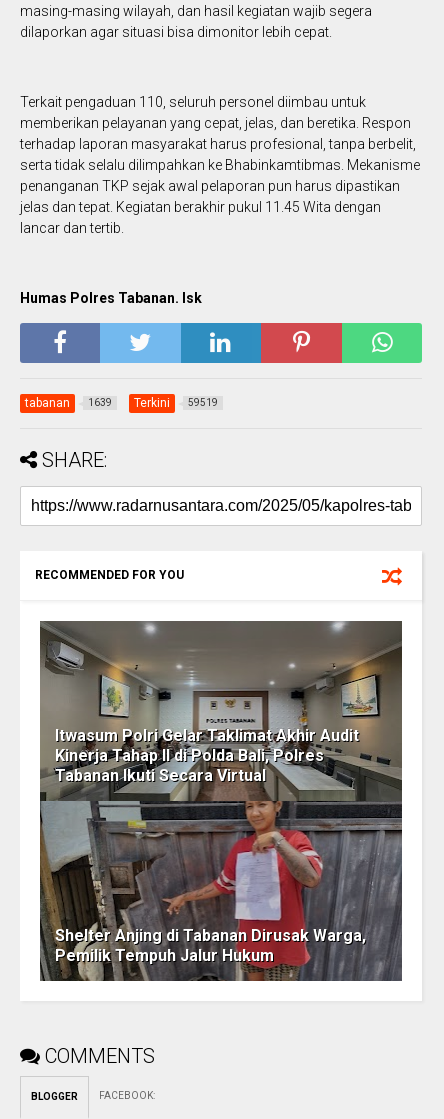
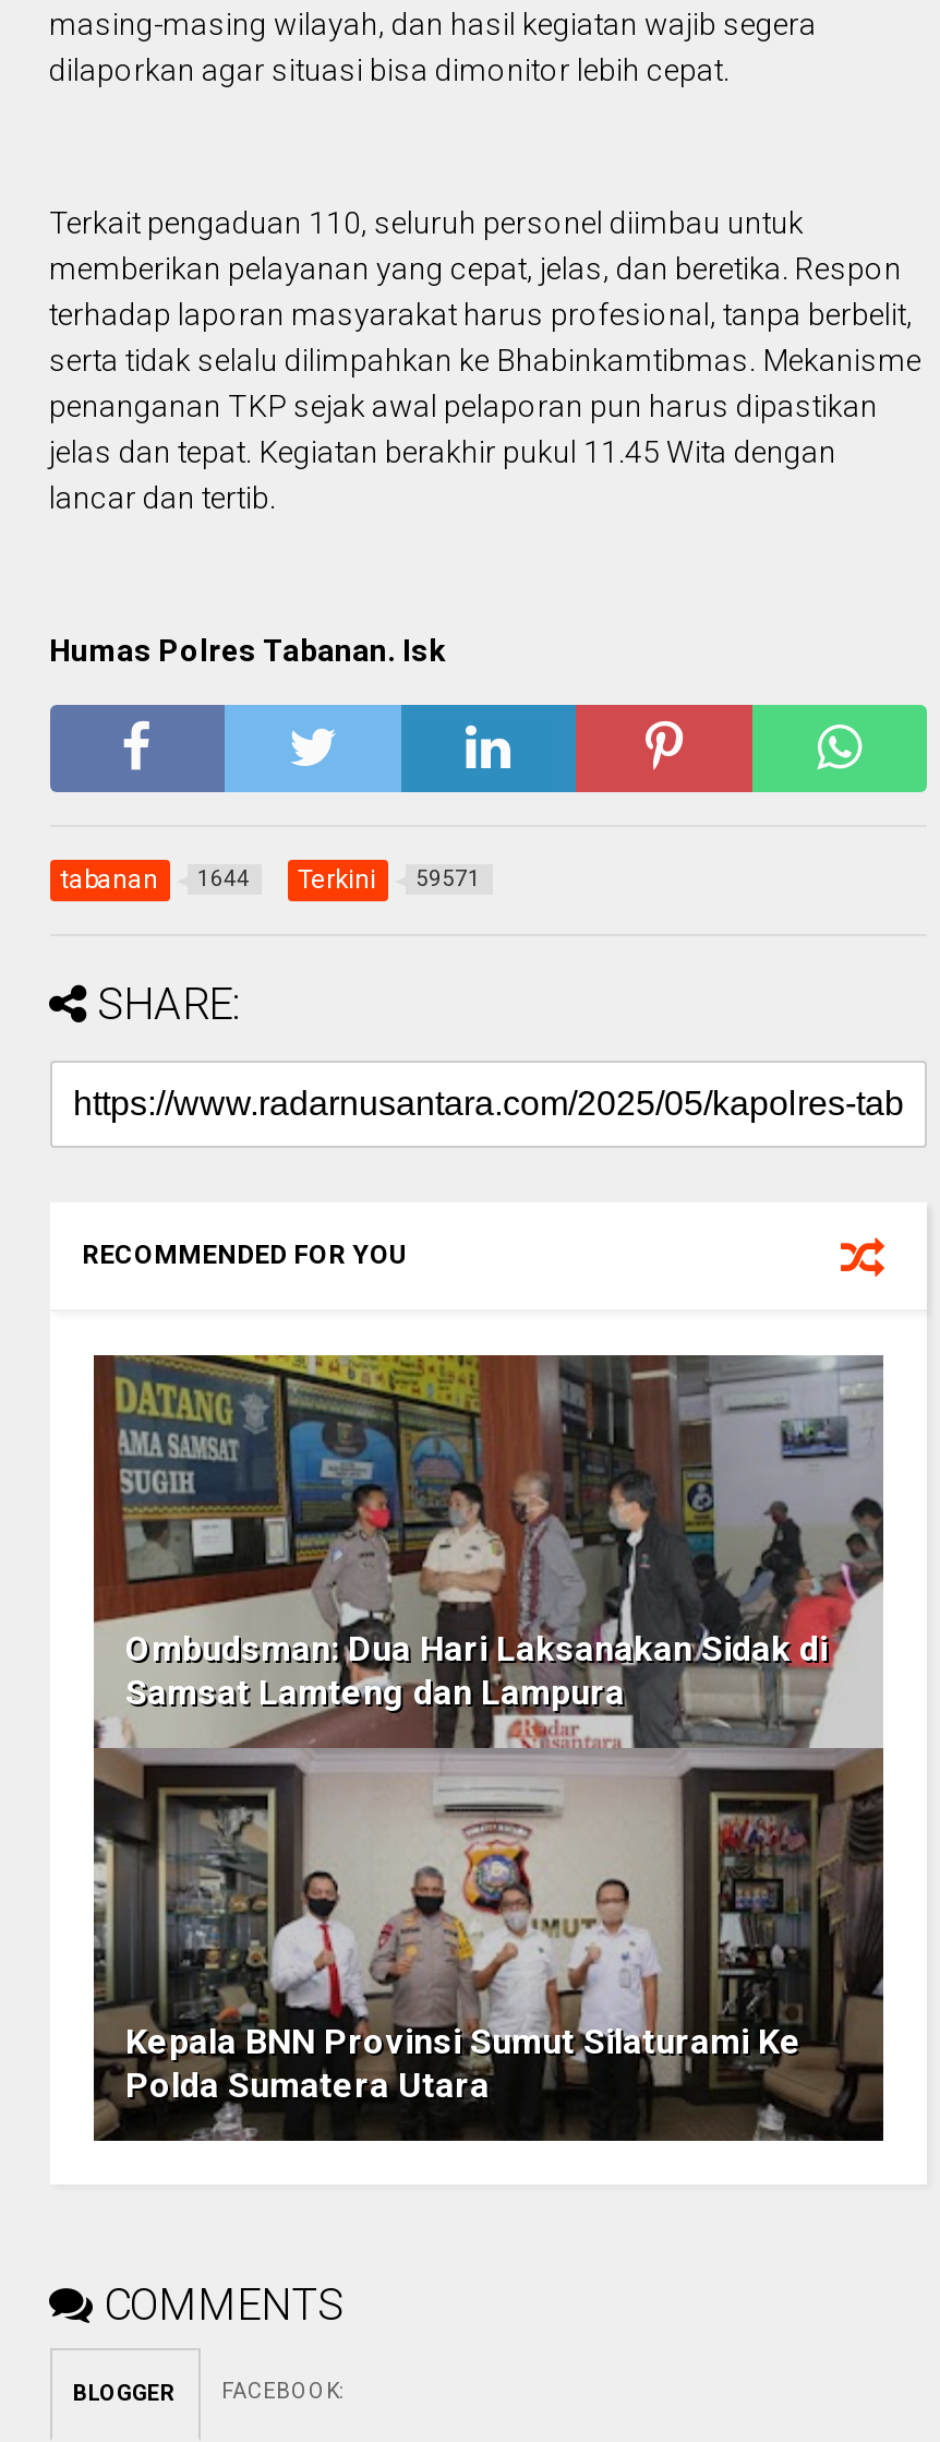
- 1639
+ 1644

- 59519
+ 59571

- [image]
- Itwasum Polri Gelar Taklimat Akhir Audit
- Kinerja Tahap II di Polda Bali, Polres
- Tabanan Ikuti Secara Virtual
+ [image]
+ Ombudsman: Dua Hari Laksanakan Sidak di
+ Samsat Lamteng dan Lampura

- Shelter Anjing di Tabanan Dirusak Warga,
- Pemilik Tempuh Jalur Hukum
+ Kepala BNN Provinsi Sumut Silaturami Ke
+ Polda Sumatera Utara
